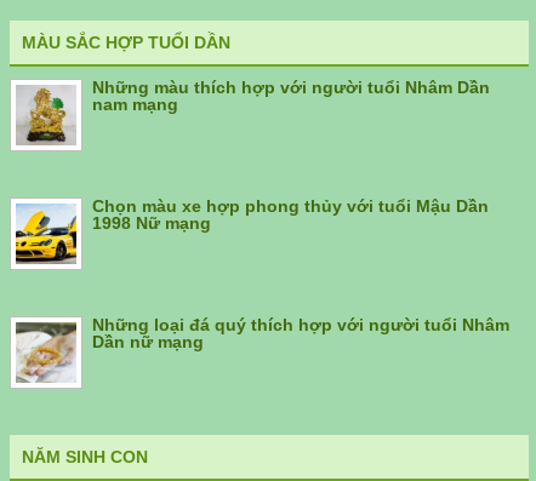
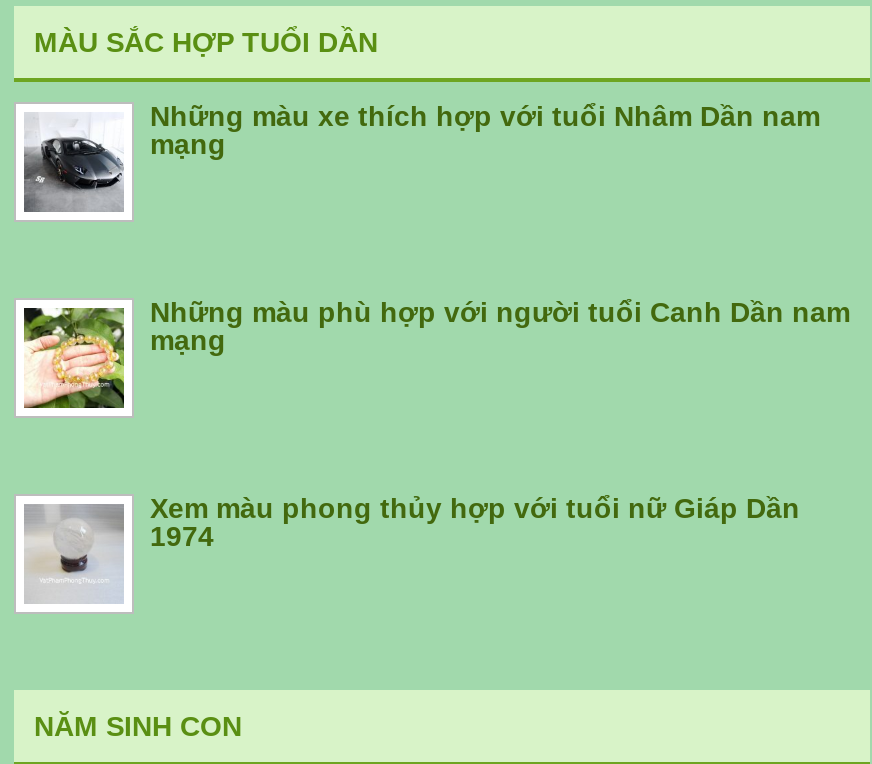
- [image]
- Những màu thích hợp với người tuổi Nhâm Dần
- nam mạng
+ [image]
+ Những màu xe thích hợp với tuổi Nhâm Dần nam
+ mạng

- [image]
- Chọn màu xe hợp phong thủy với tuổi Mậu Dần
- 1998 Nữ mạng
+ [image]
+ Những màu phù hợp với người tuổi Canh Dần nam
+ mạng

- [image]
- Những loại đá quý thích hợp với người tuổi Nhâm
- Dần nữ mạng
+ [image]
+ Xem màu phong thủy hợp với tuổi nữ Giáp Dần
+ 1974
